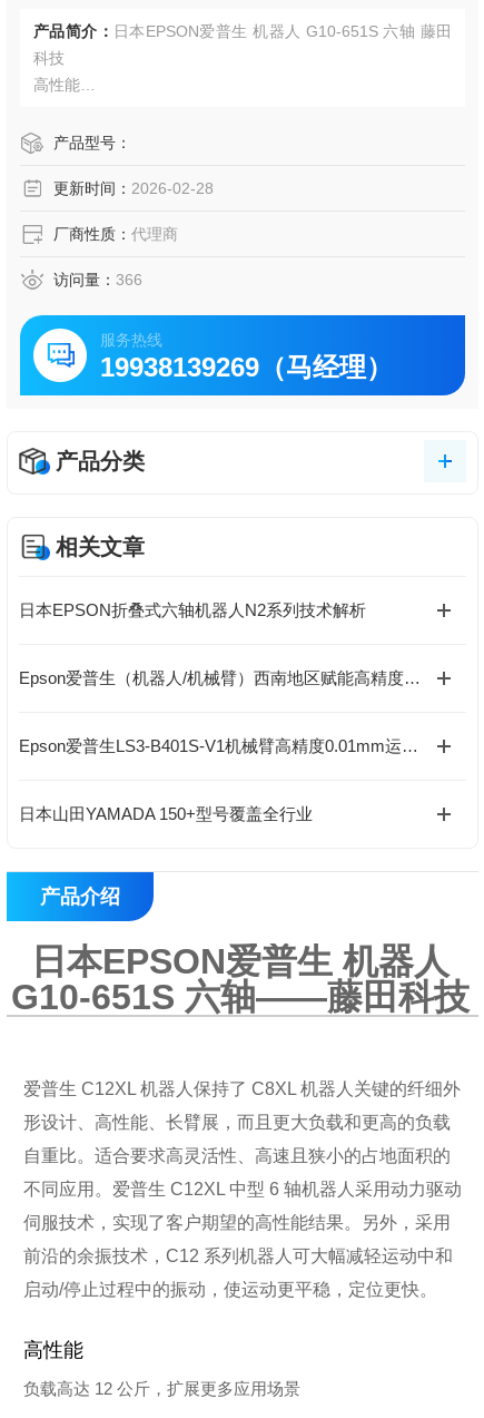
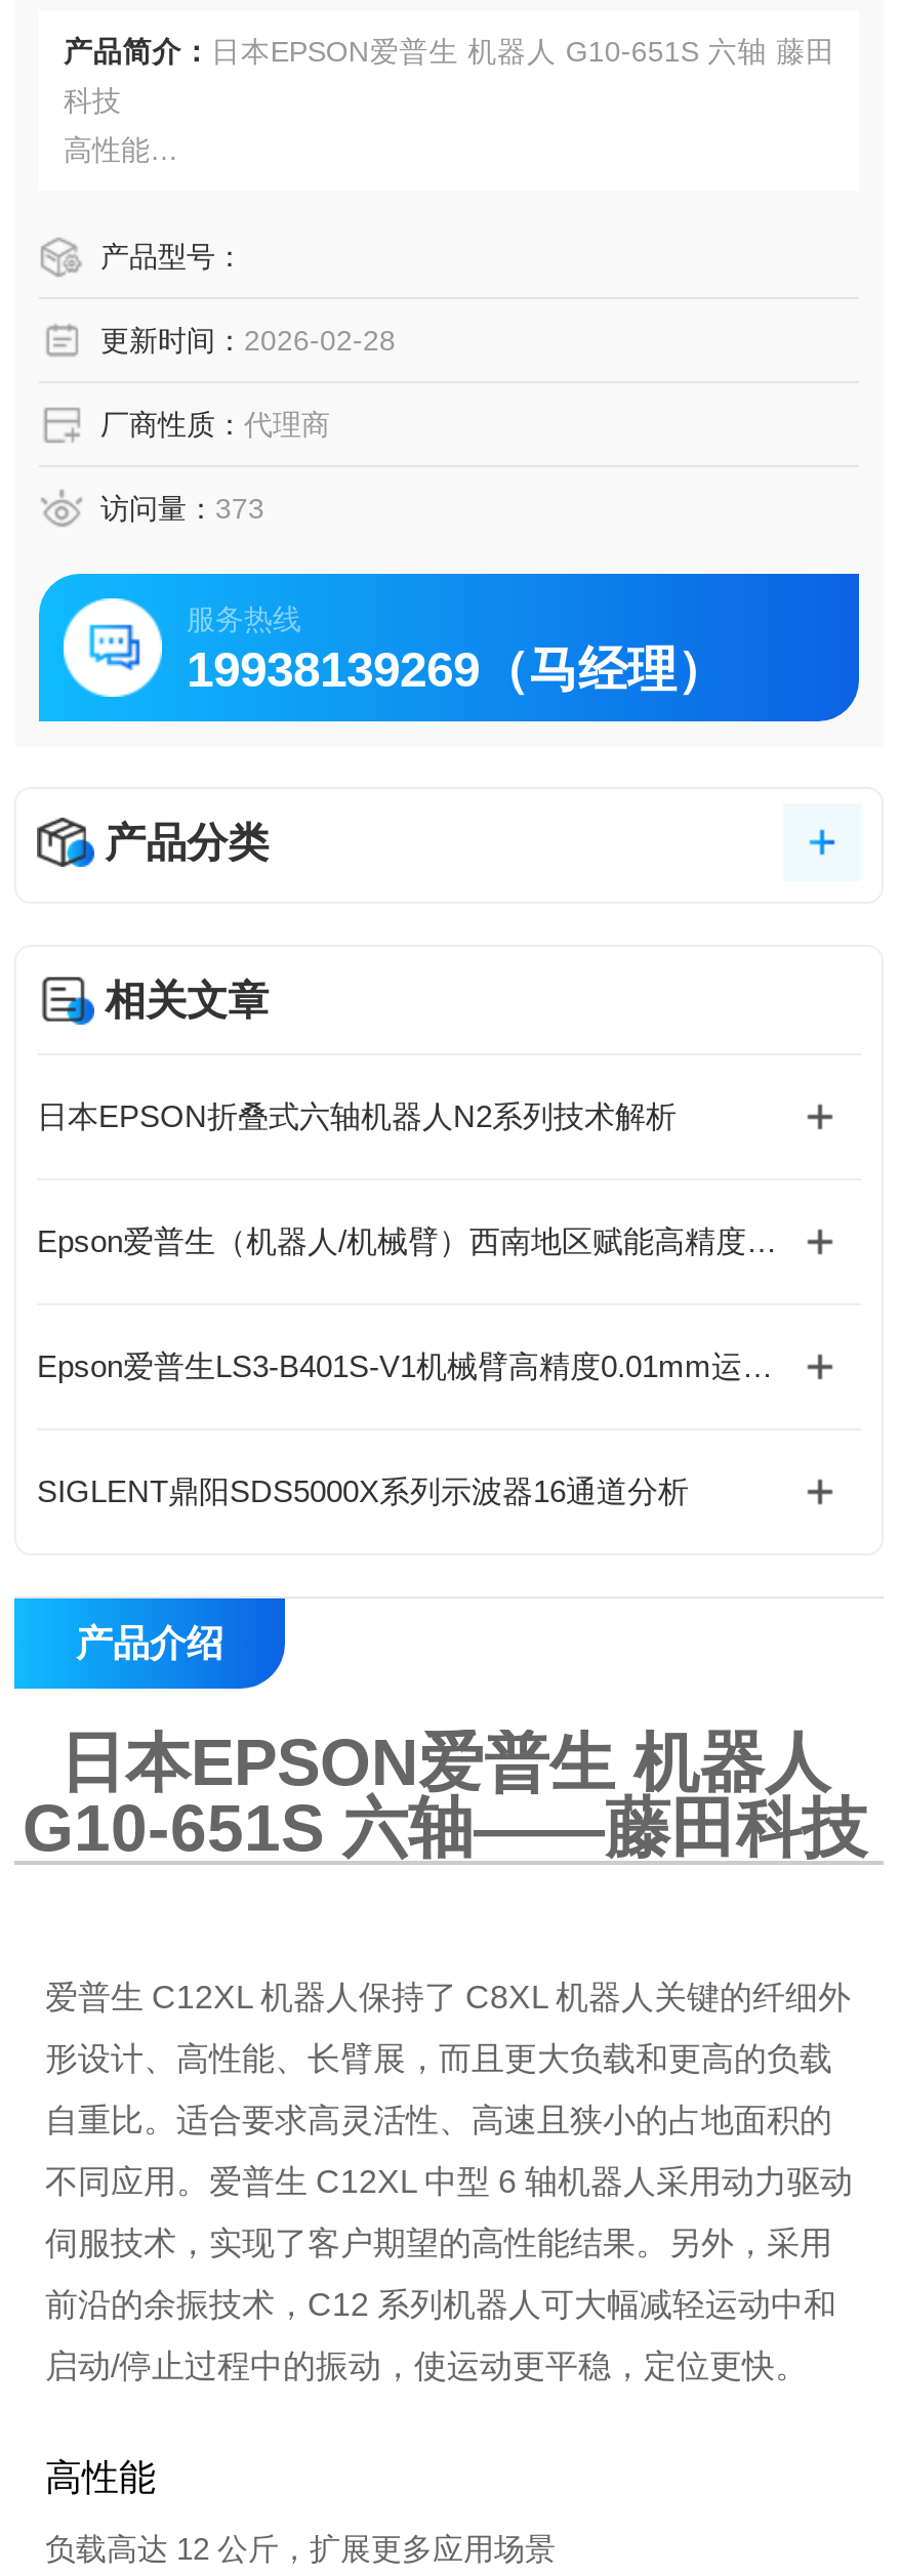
- 访问量：366
+ 访问量：373

- 日本山田YAMADA 150+型号覆盖全行业
+ SIGLENT鼎阳SDS5000X系列示波器16通道分析
